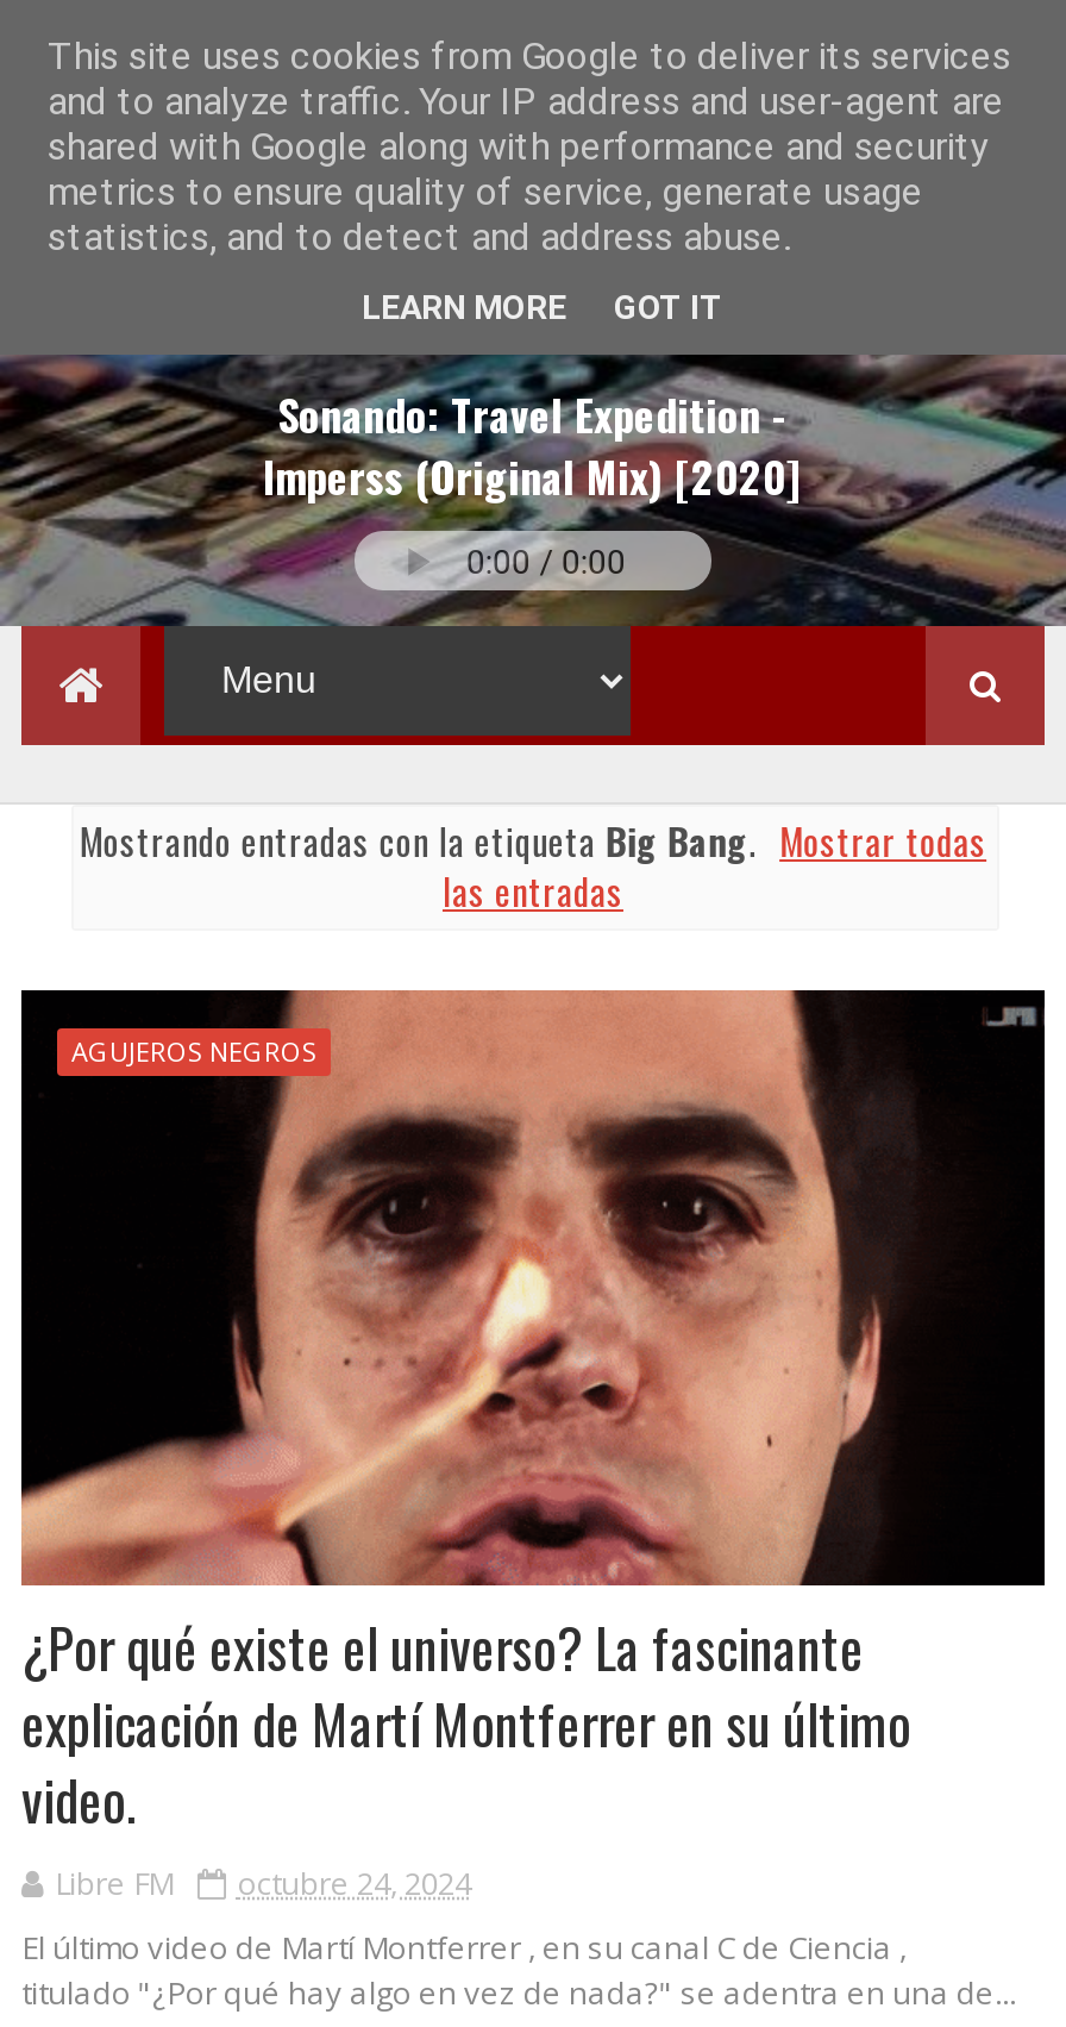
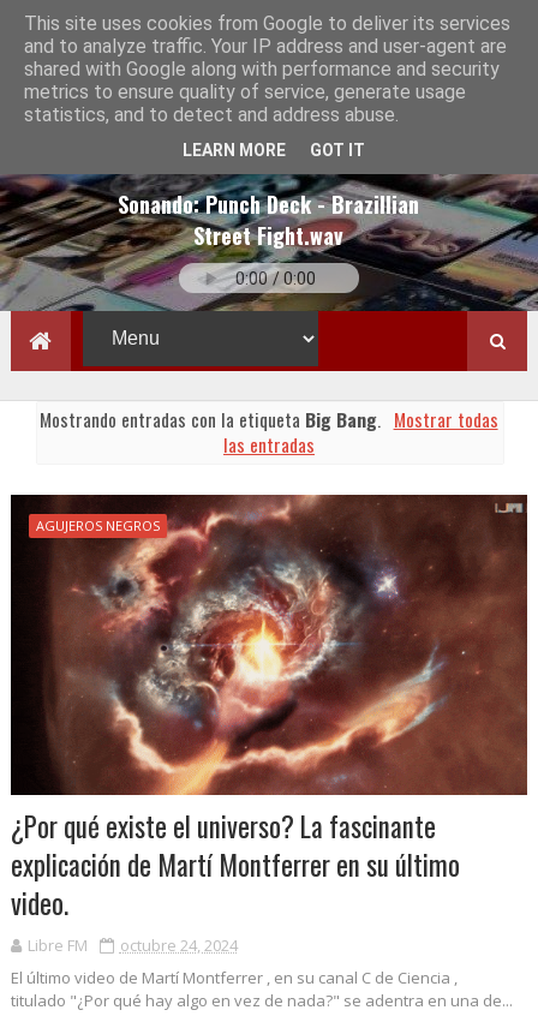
- Sonando: Travel Expedition -
- Imperss (Original Mix) [2020]
+ Sonando: Punch Deck - Brazillian
+ Street Fight.wav

- [image]
+ [image]
